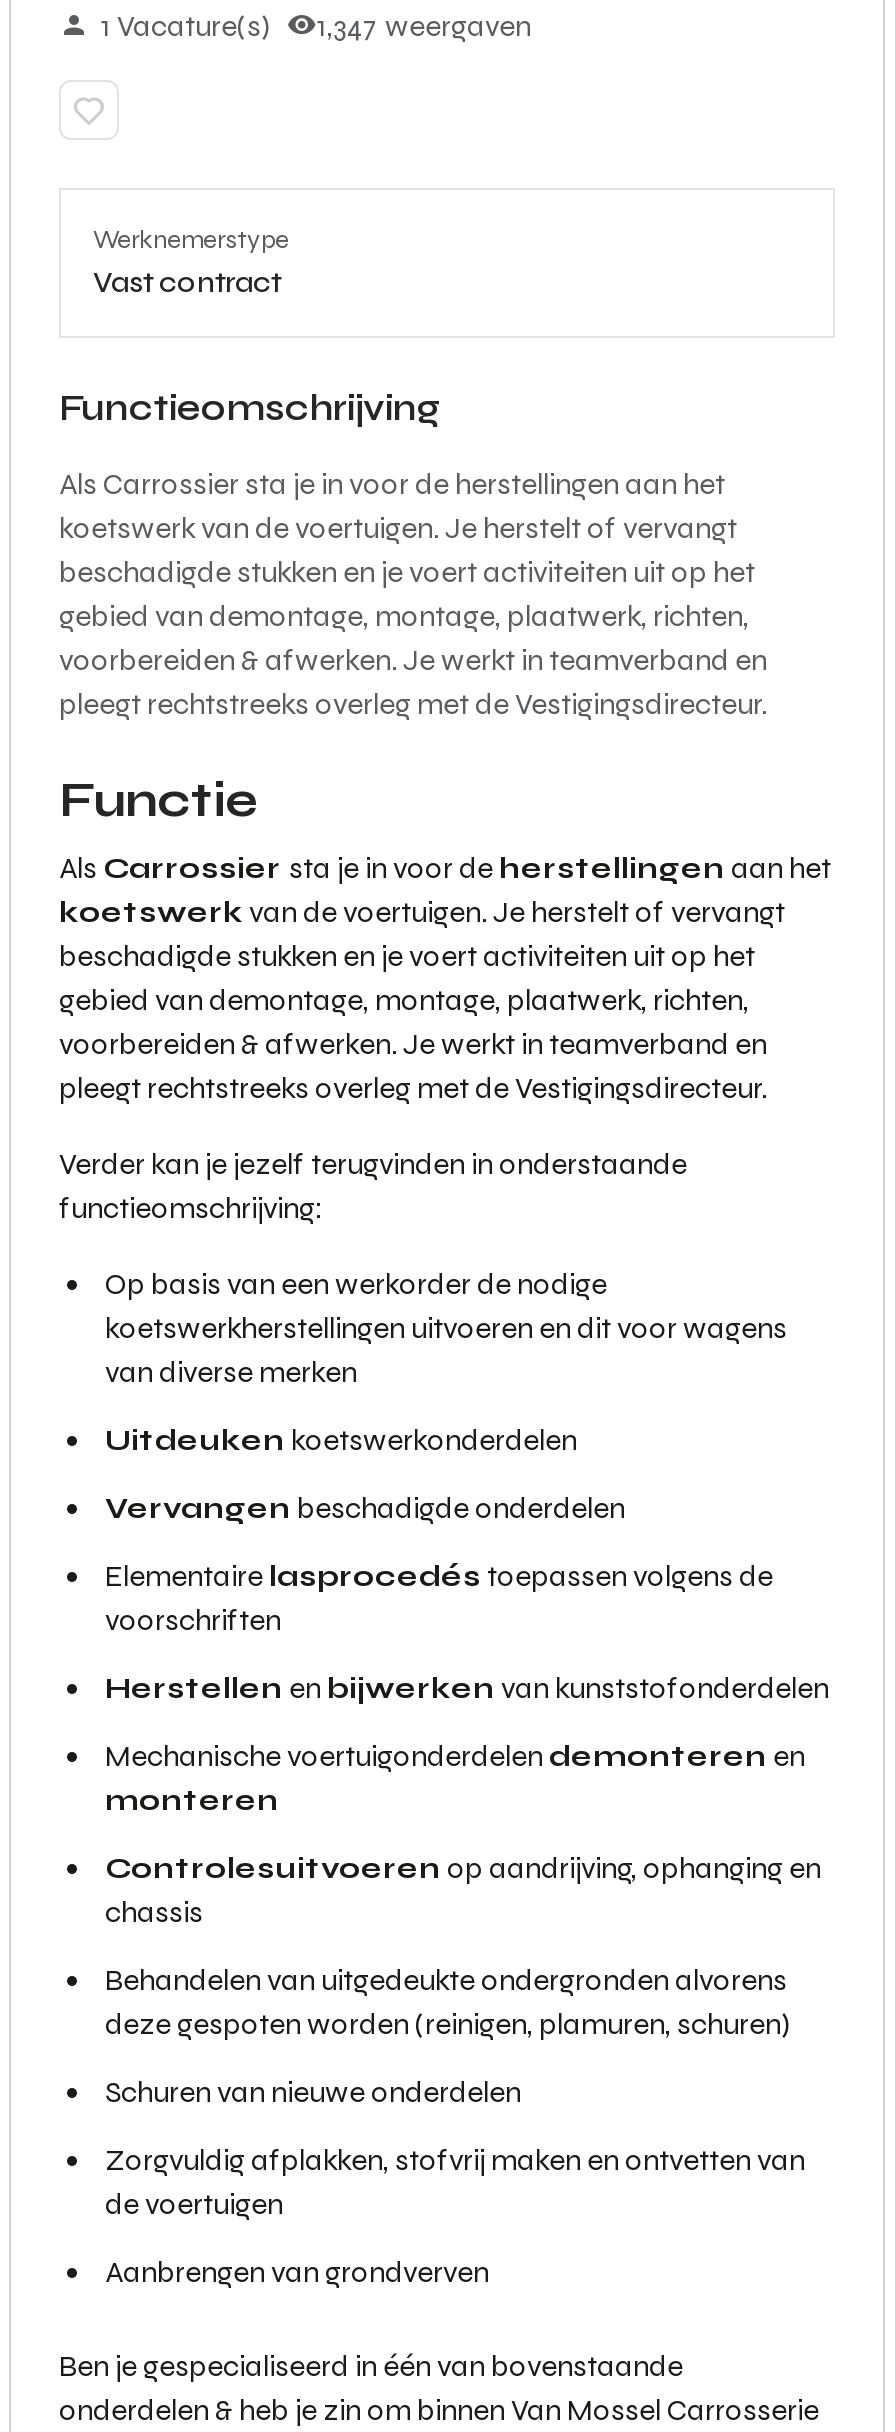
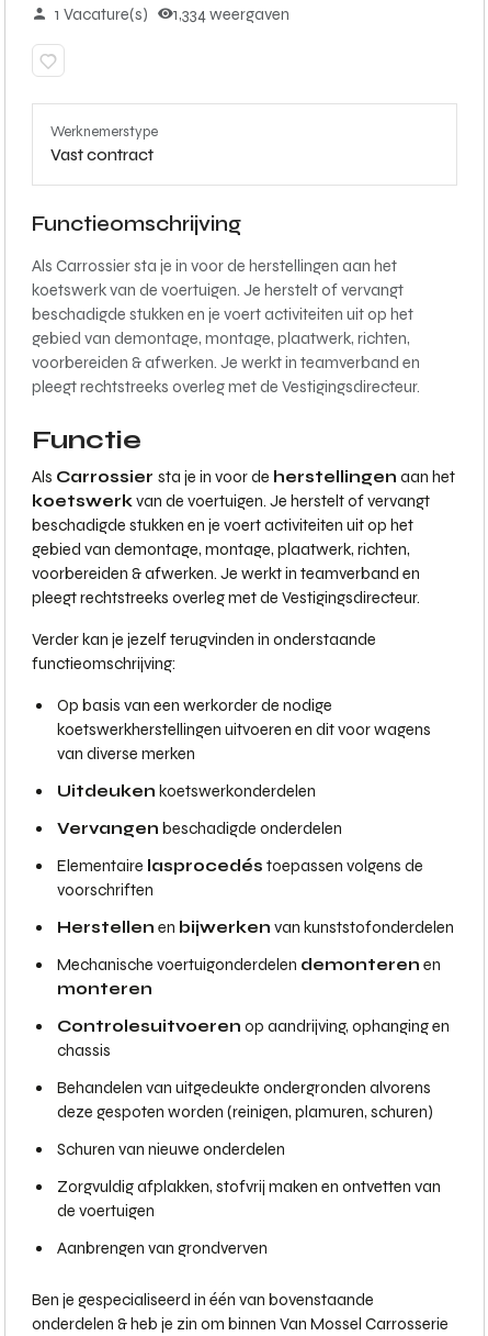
- 1 Vacature(s) 1,347 weergaven
+ 1 Vacature(s) 1,334 weergaven
